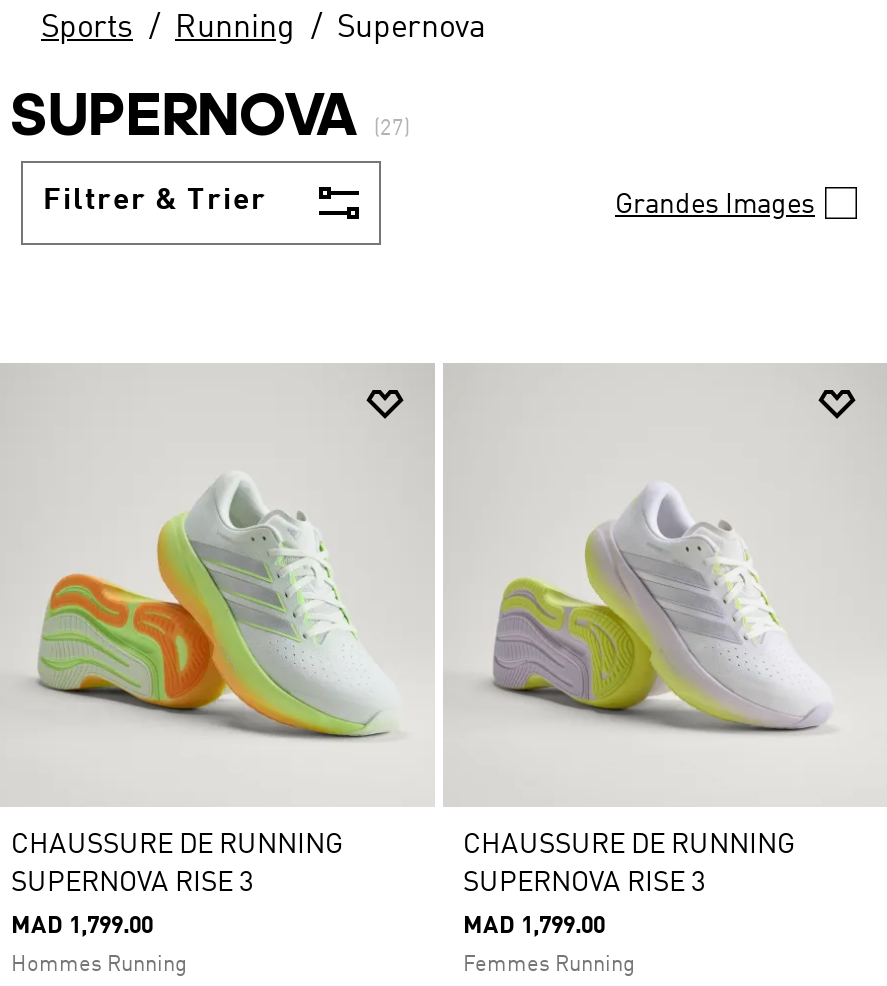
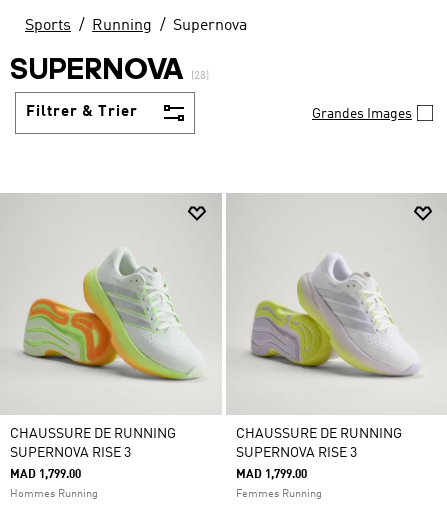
- SUPERNOVA (27)
+ SUPERNOVA (28)
